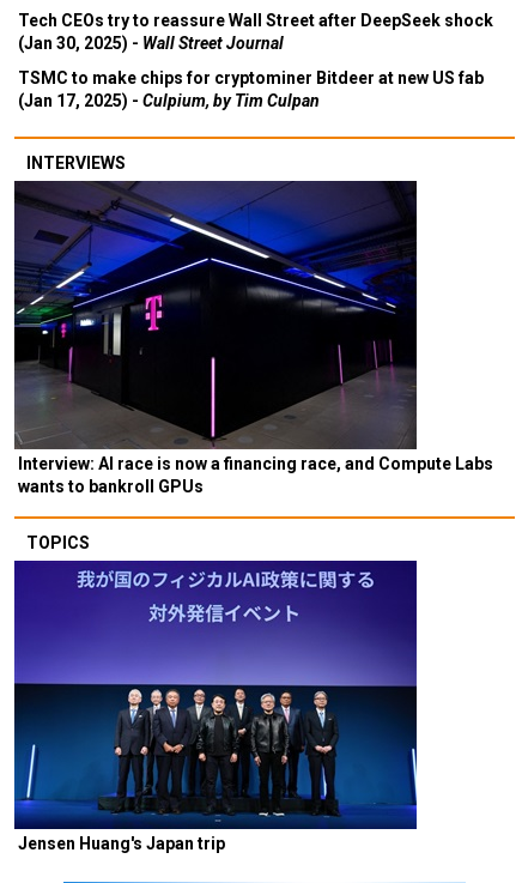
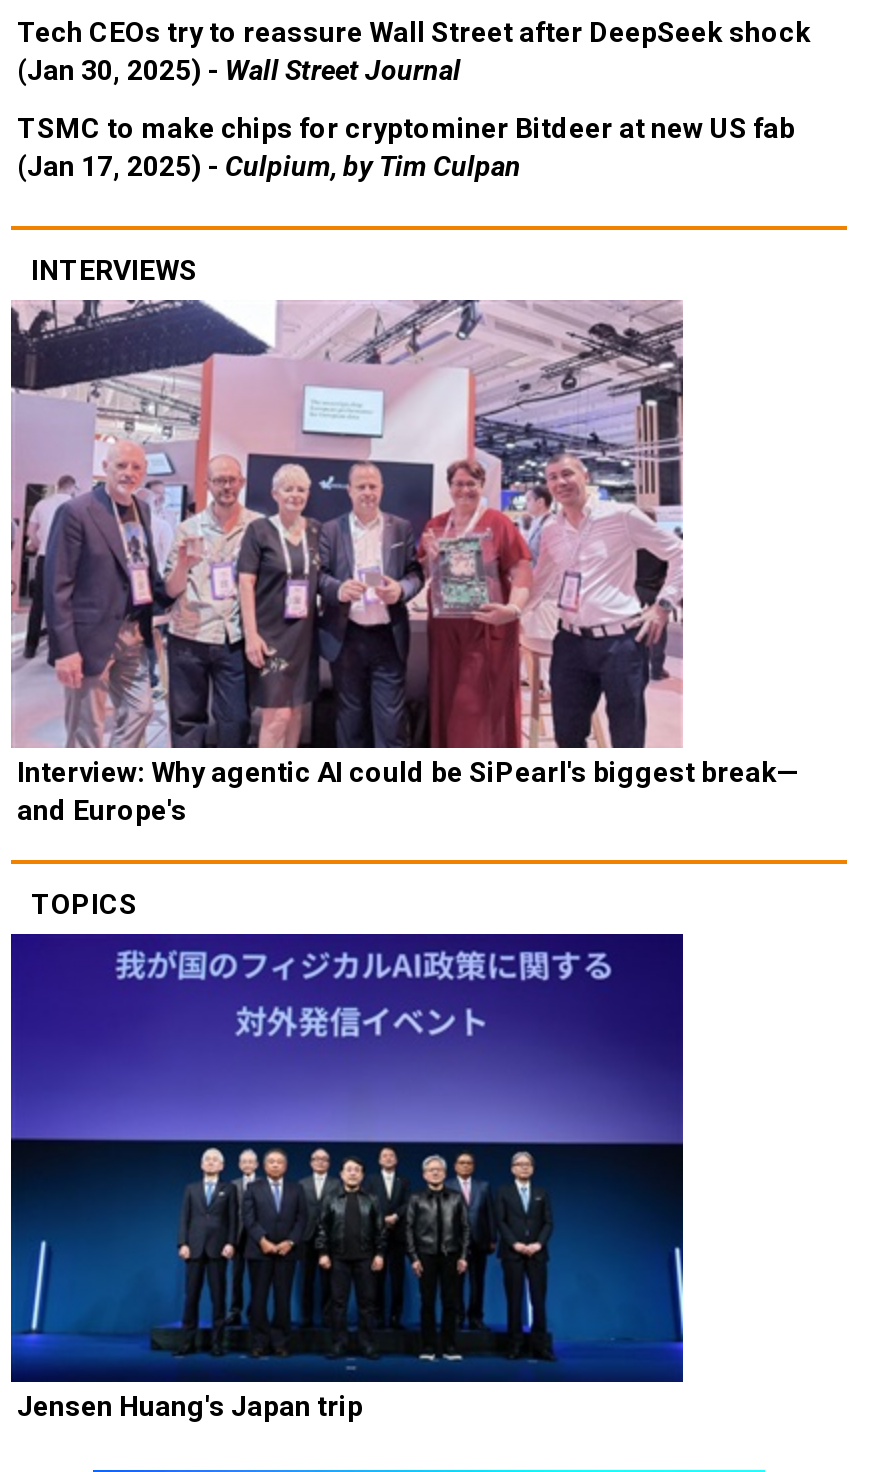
- [image]
- Interview: AI race is now a financing race, and Compute Labs
- wants to bankroll GPUs
+ [image]
+ Interview: Why agentic AI could be SiPearl's biggest break—
+ and Europe's
